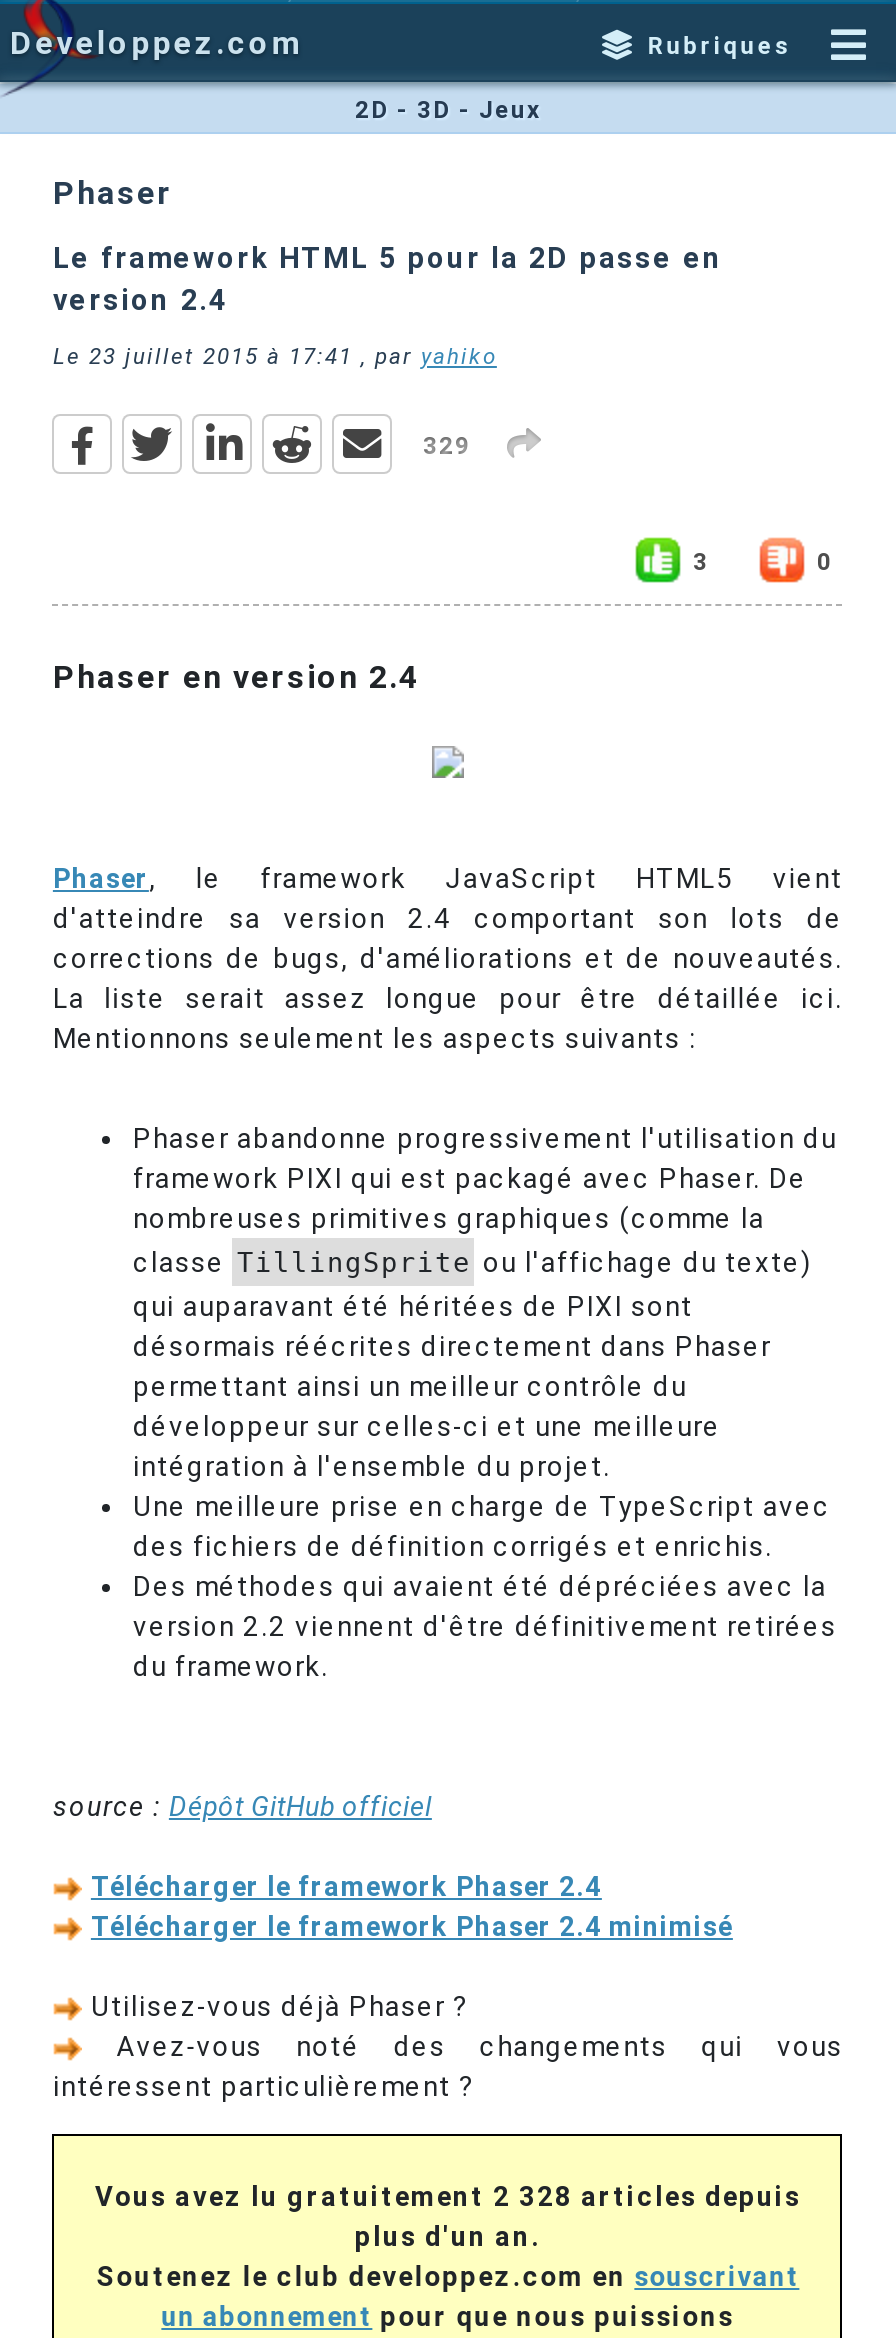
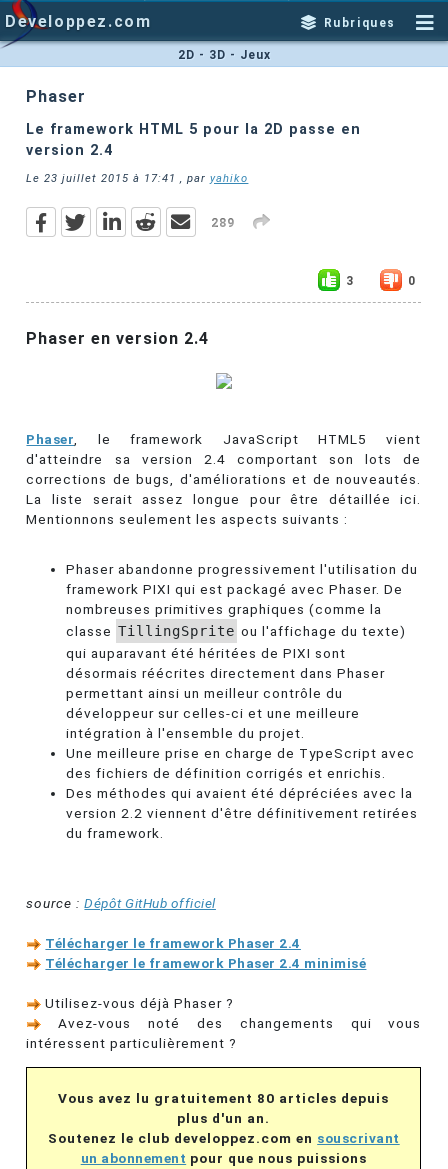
- 329
+ 289

- Vous avez lu gratuitement 2 328 articles depuis
+ Vous avez lu gratuitement 80 articles depuis
